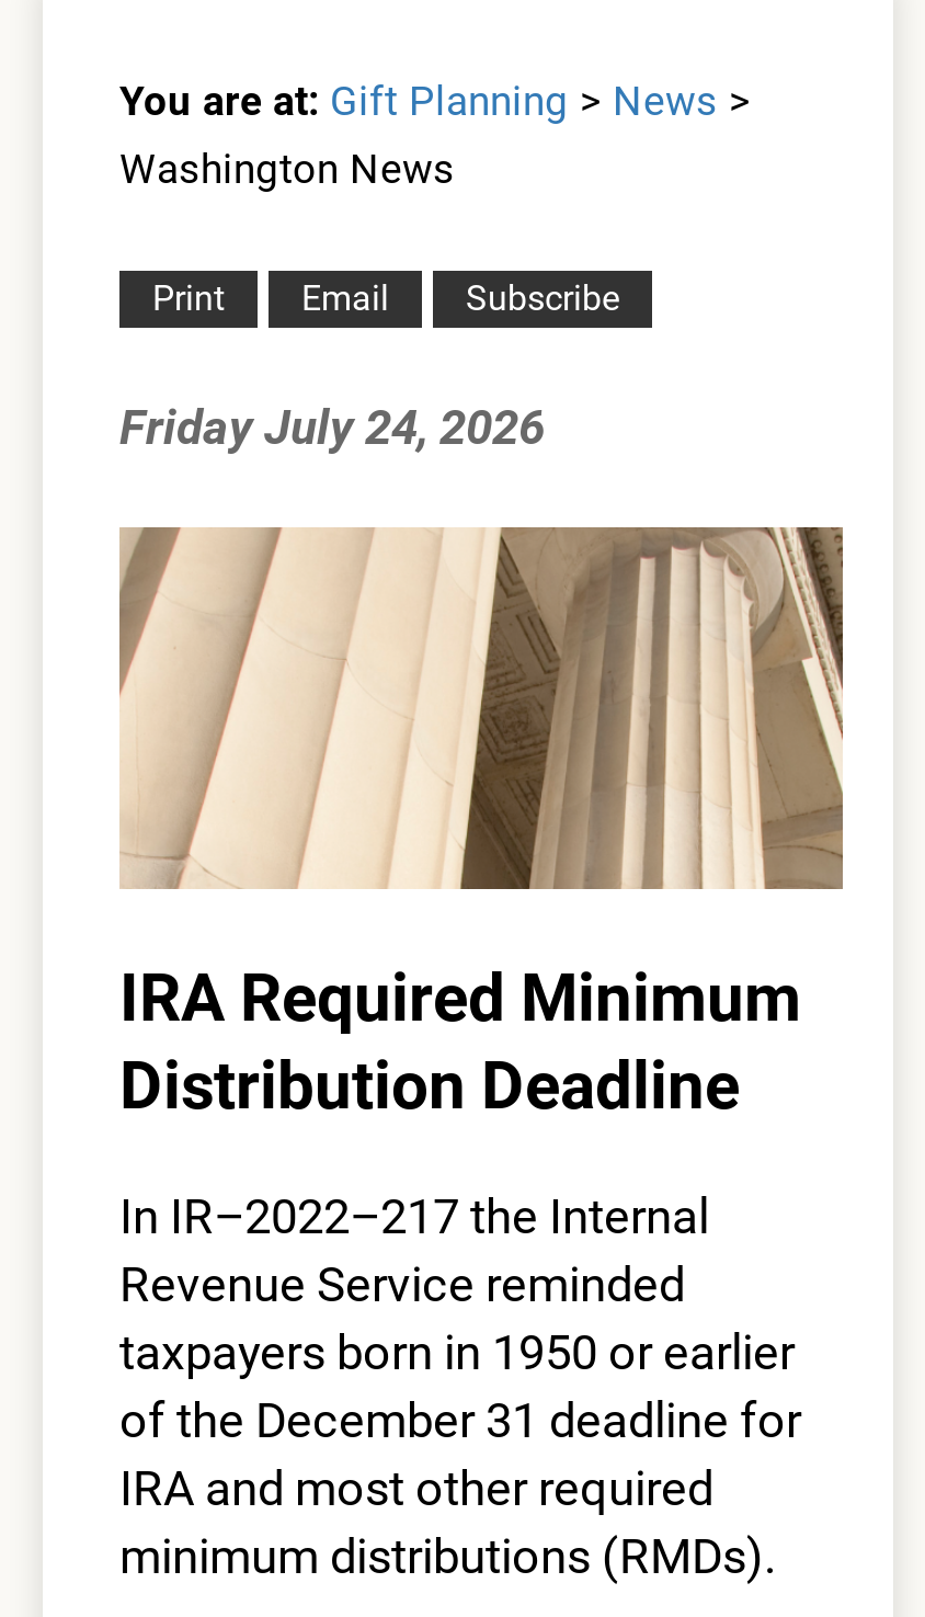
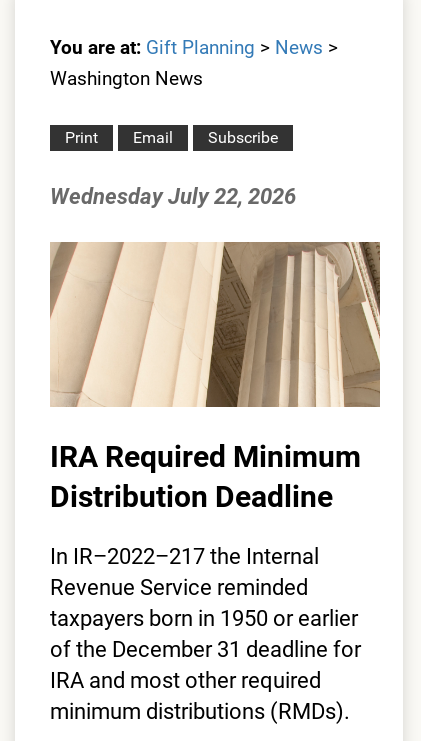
- Friday July 24, 2026
+ Wednesday July 22, 2026
